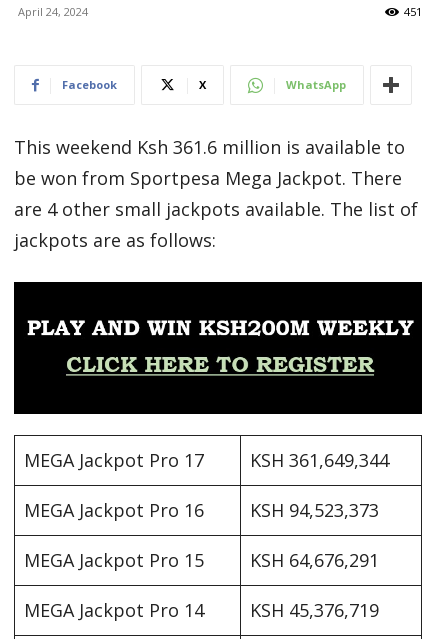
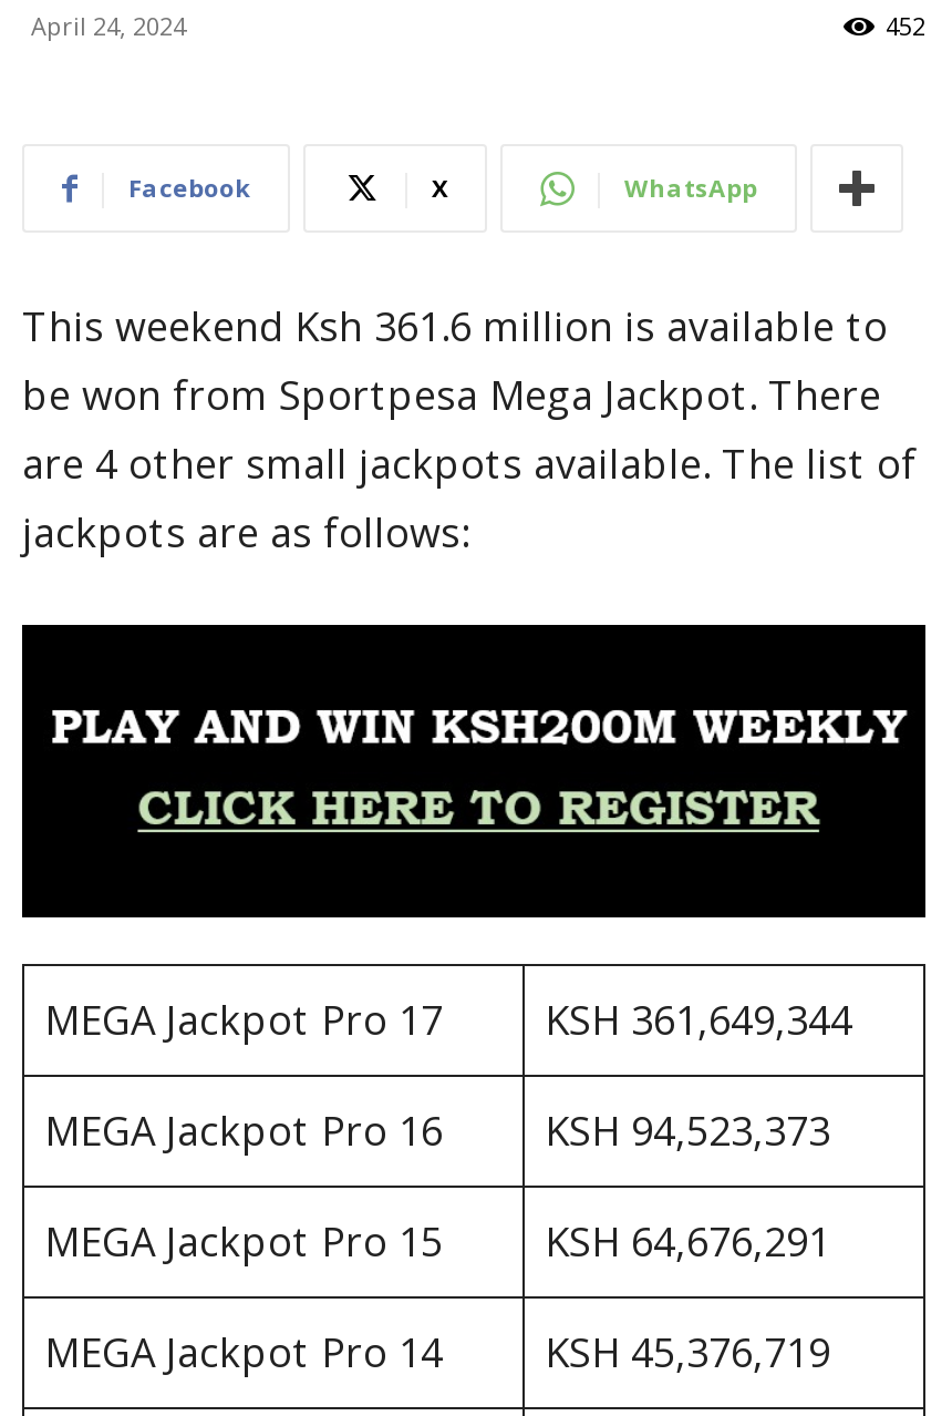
- 451
+ 452
